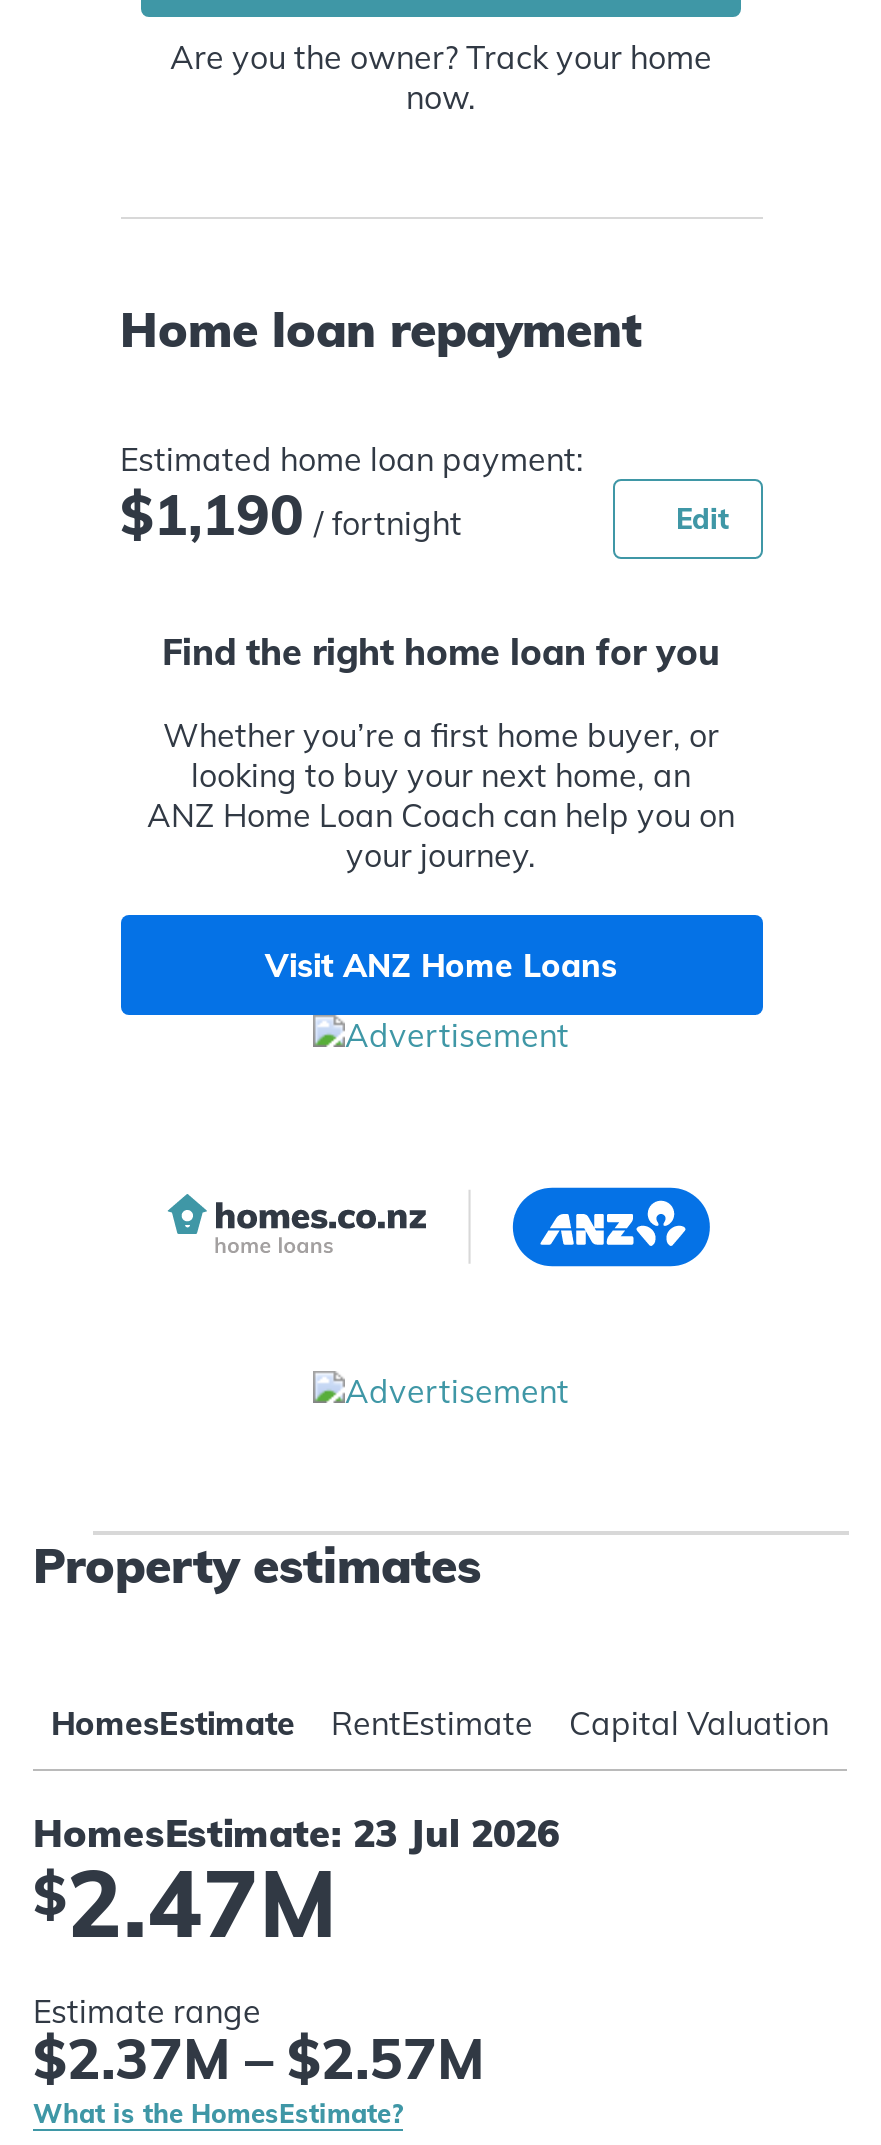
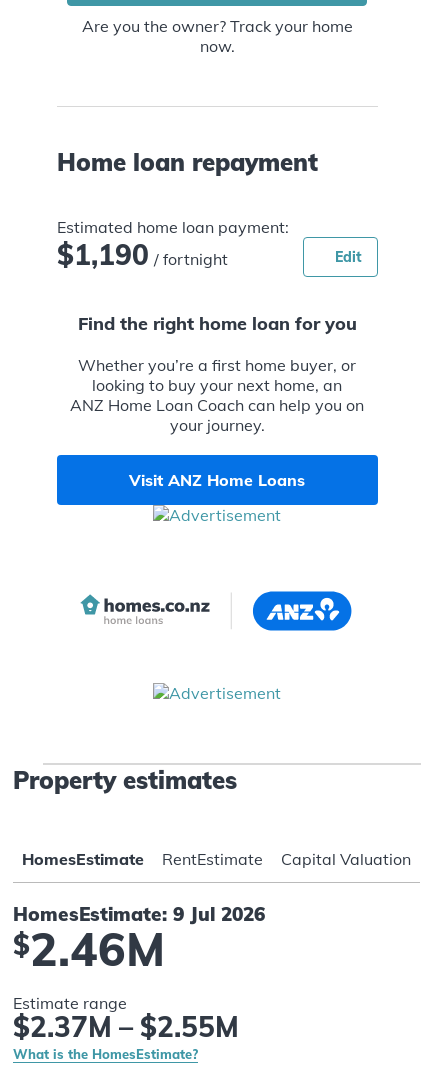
- HomesEstimate: 23 Jul 2026
- $2.47M
+ HomesEstimate: 9 Jul 2026
+ $2.46M

- $2.37M – $2.57M
+ $2.37M – $2.55M
